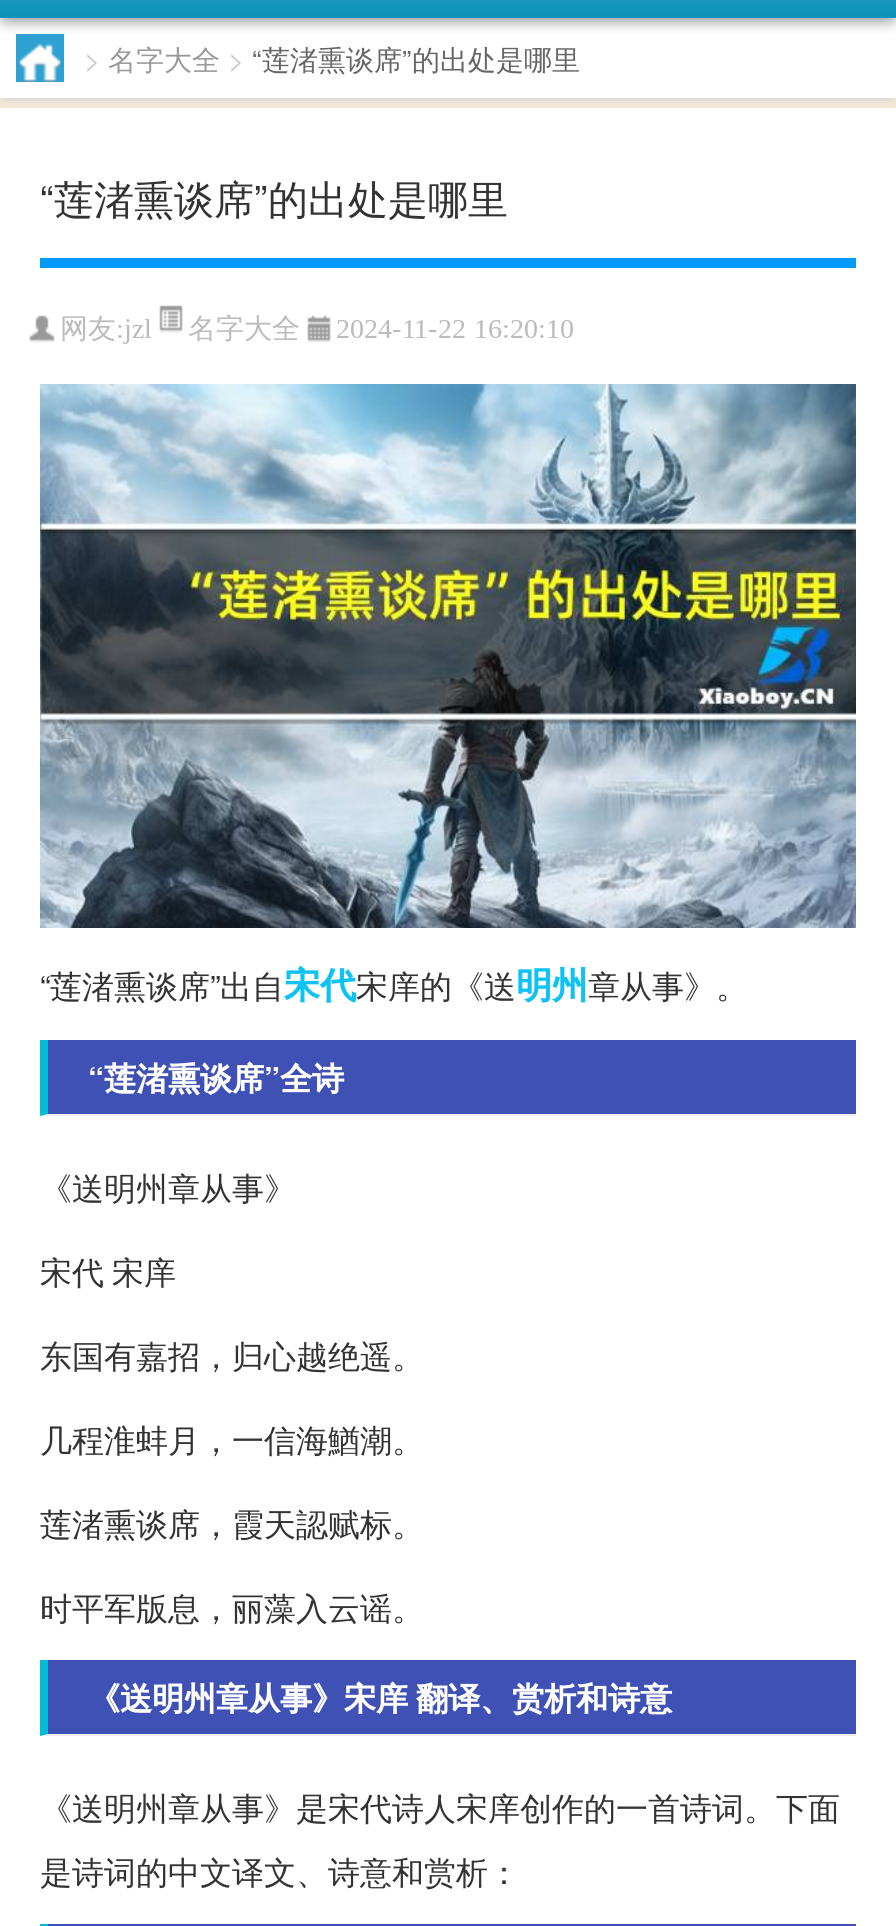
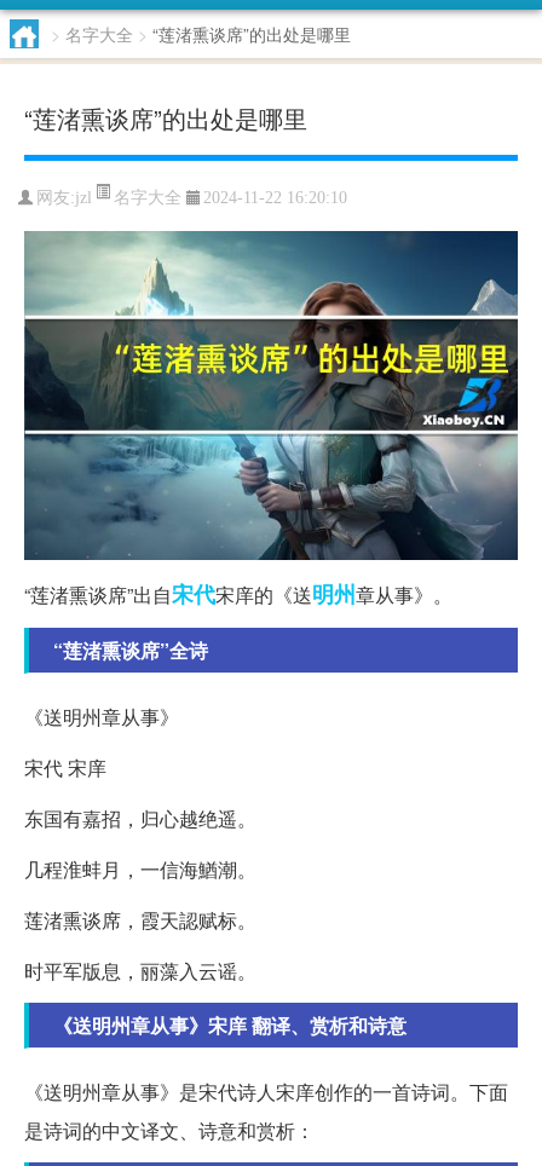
- [image]
+ [image]
